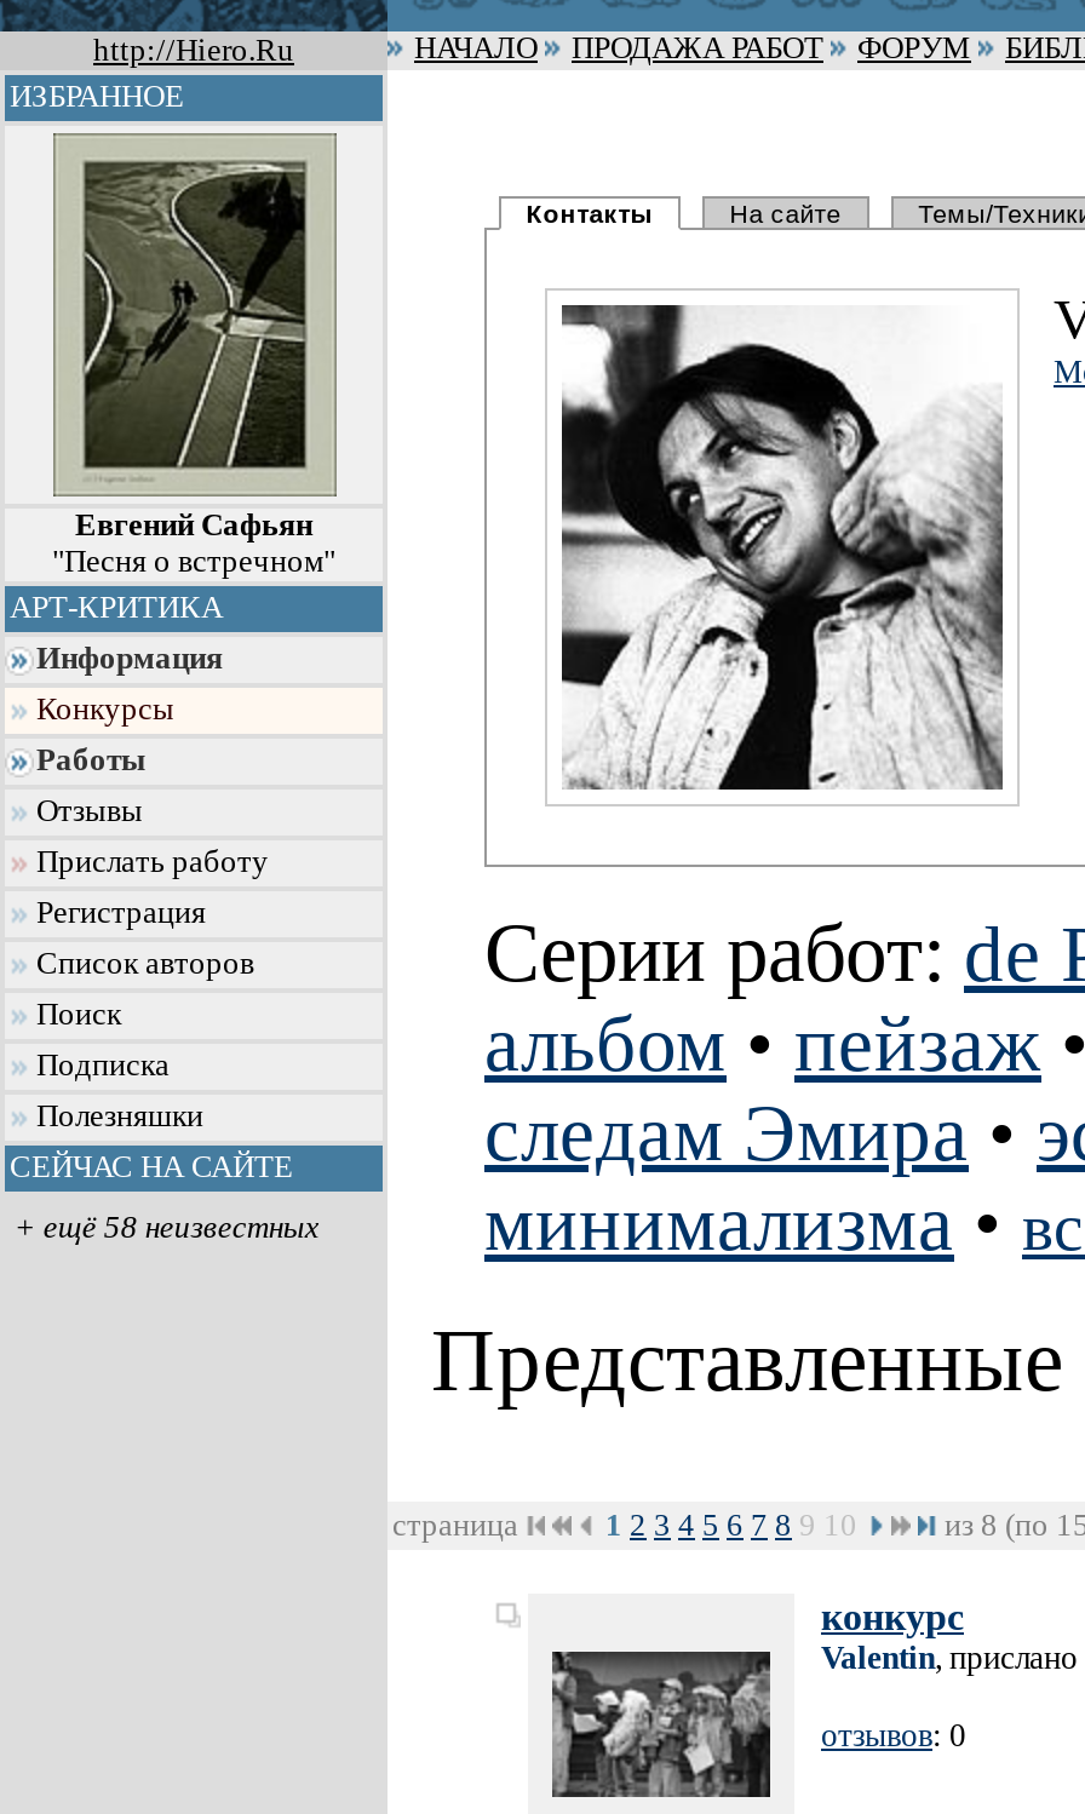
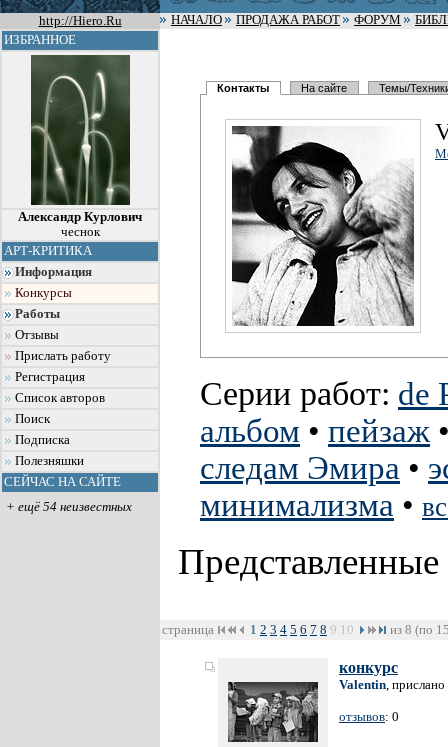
- [image]
- Евгений Сафьян
- "Песня о встречном"
+ [image]
+ Александр Курлович
+ чеснок

- + ещё 58 неизвестных
+ + ещё 54 неизвестных
